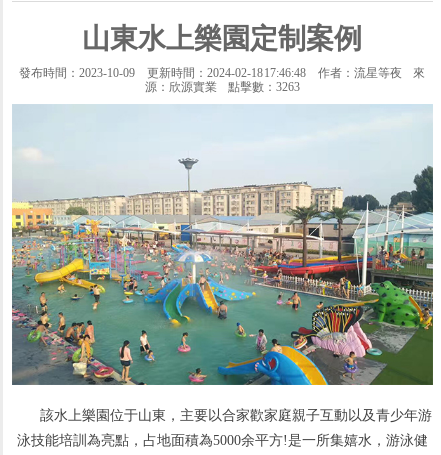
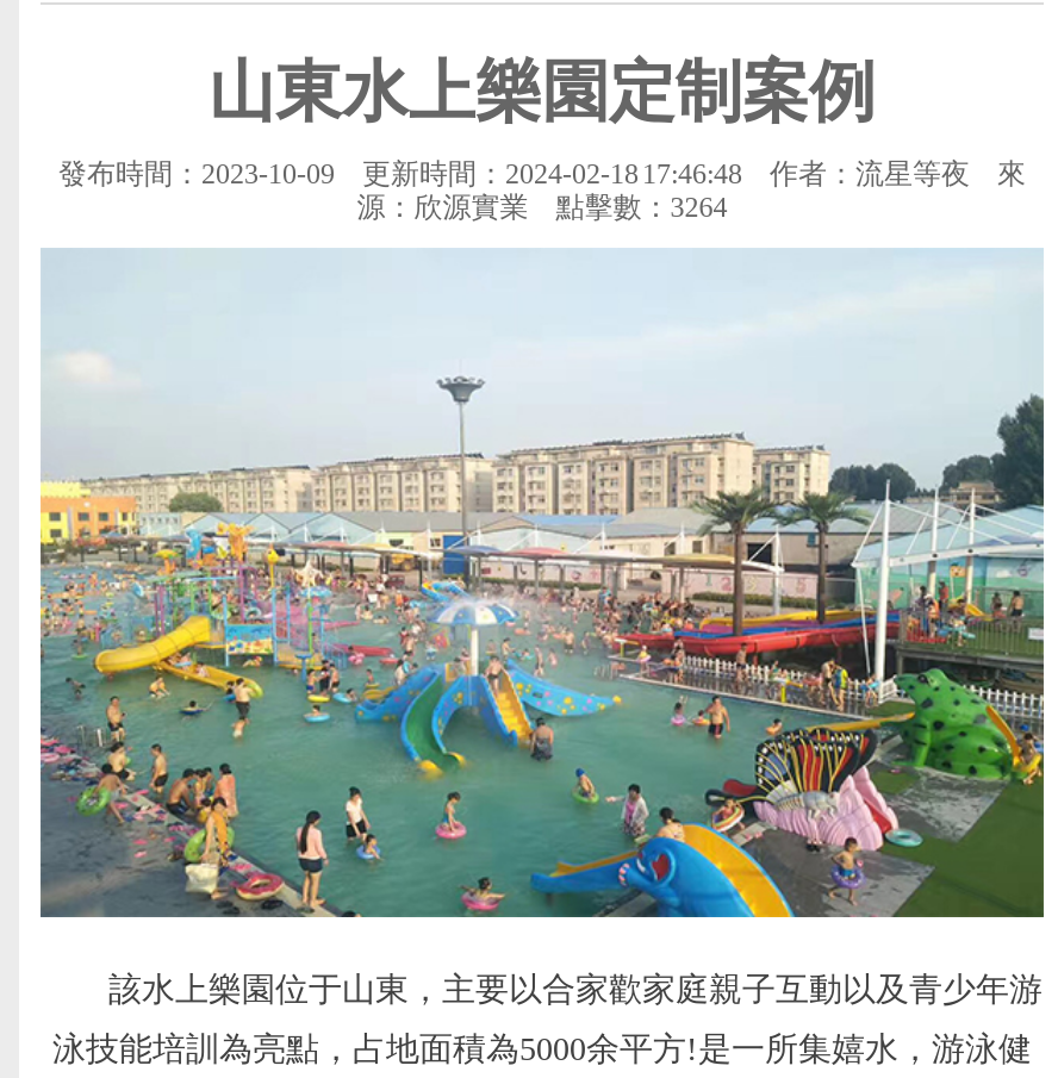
- 源：欣源實業 點擊數：3263
+ 源：欣源實業 點擊數：3264
